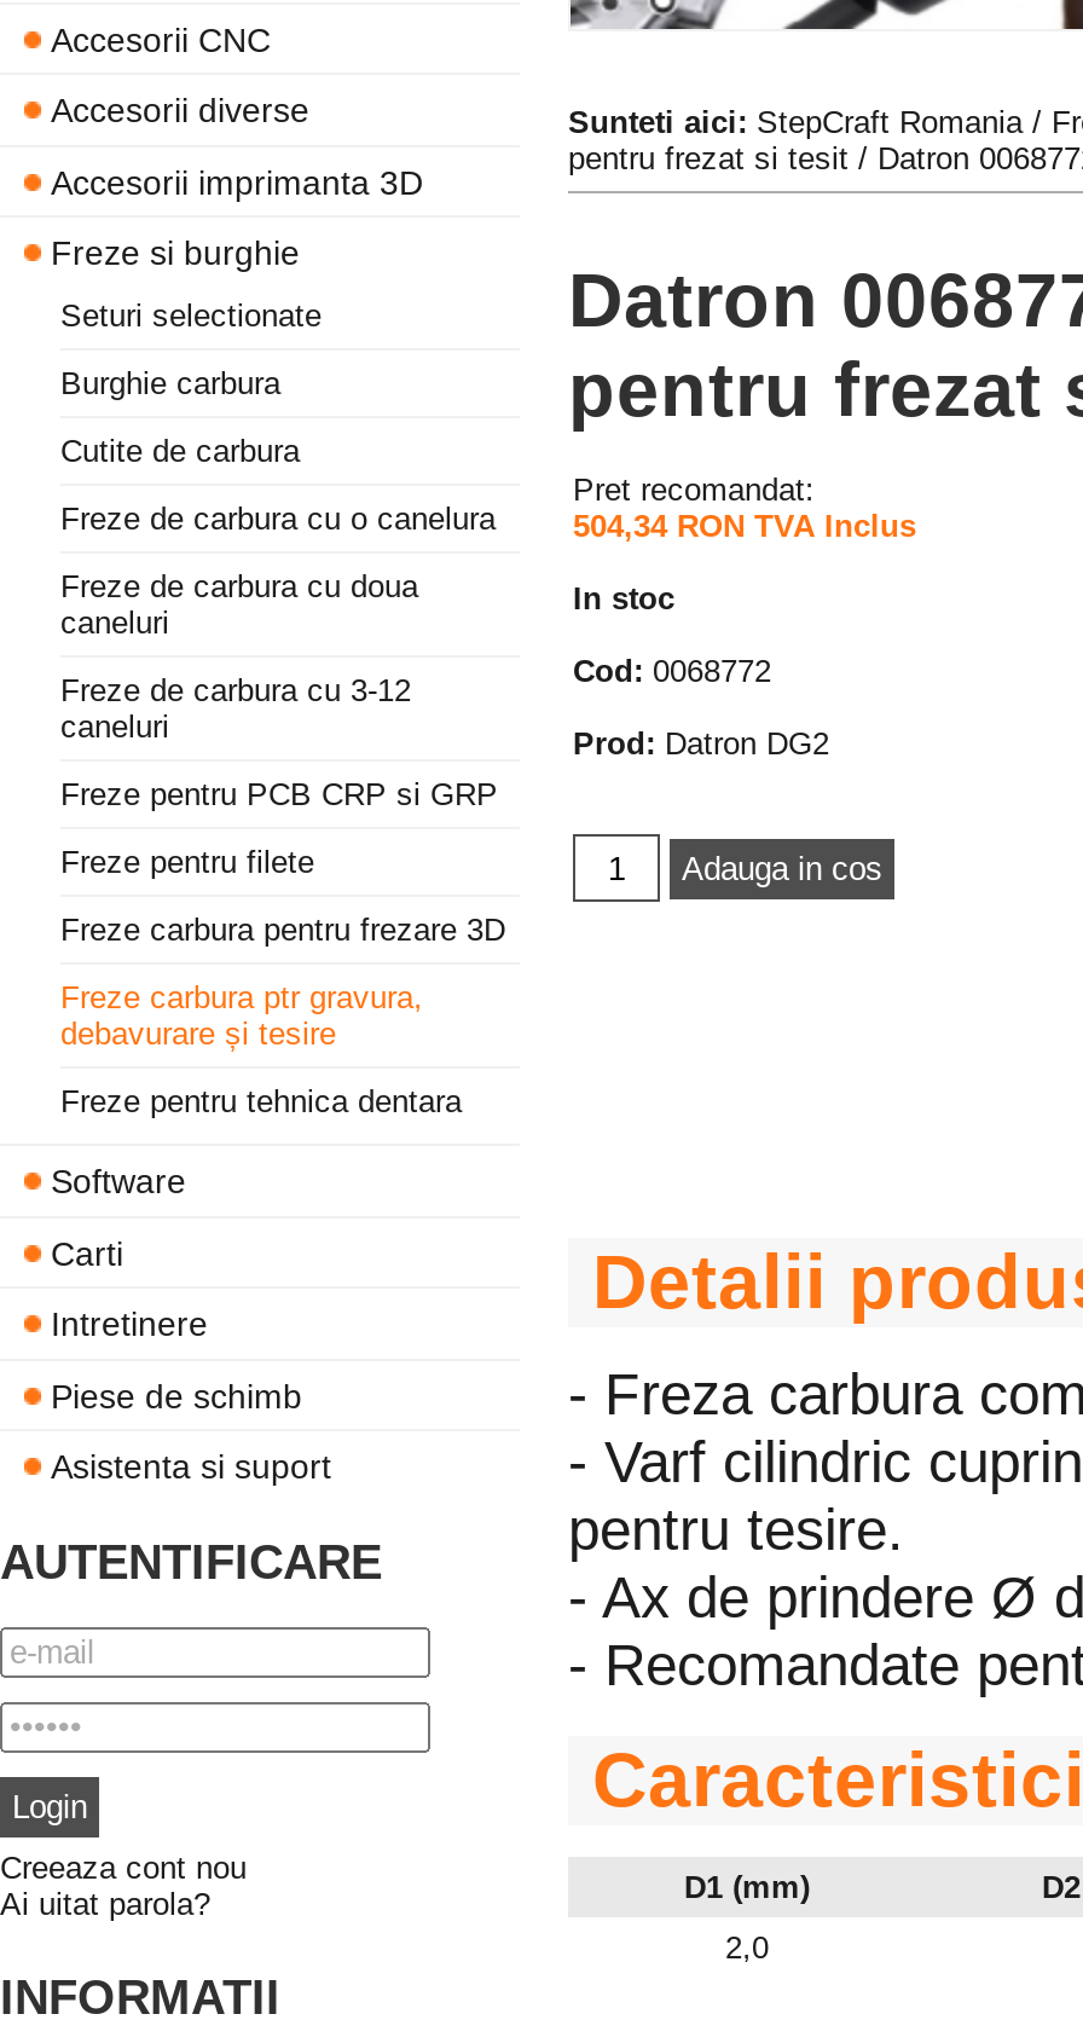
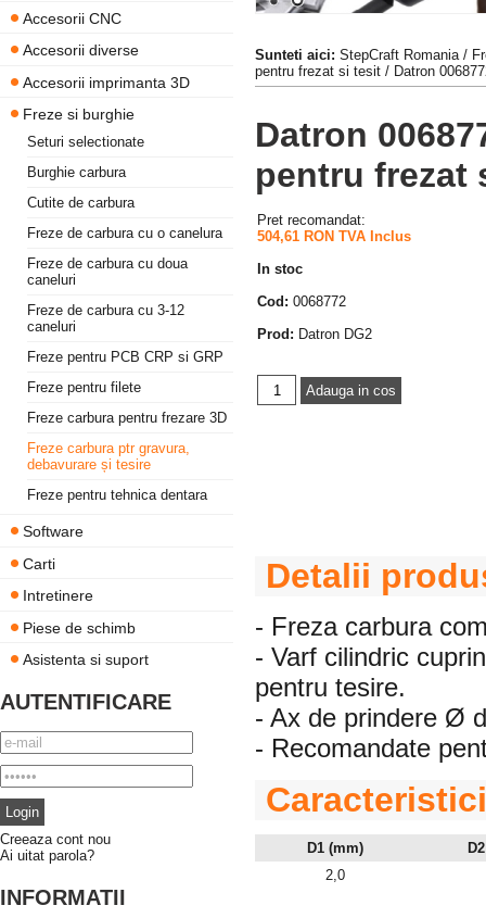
- 504,34 RON TVA Inclus
+ 504,61 RON TVA Inclus
